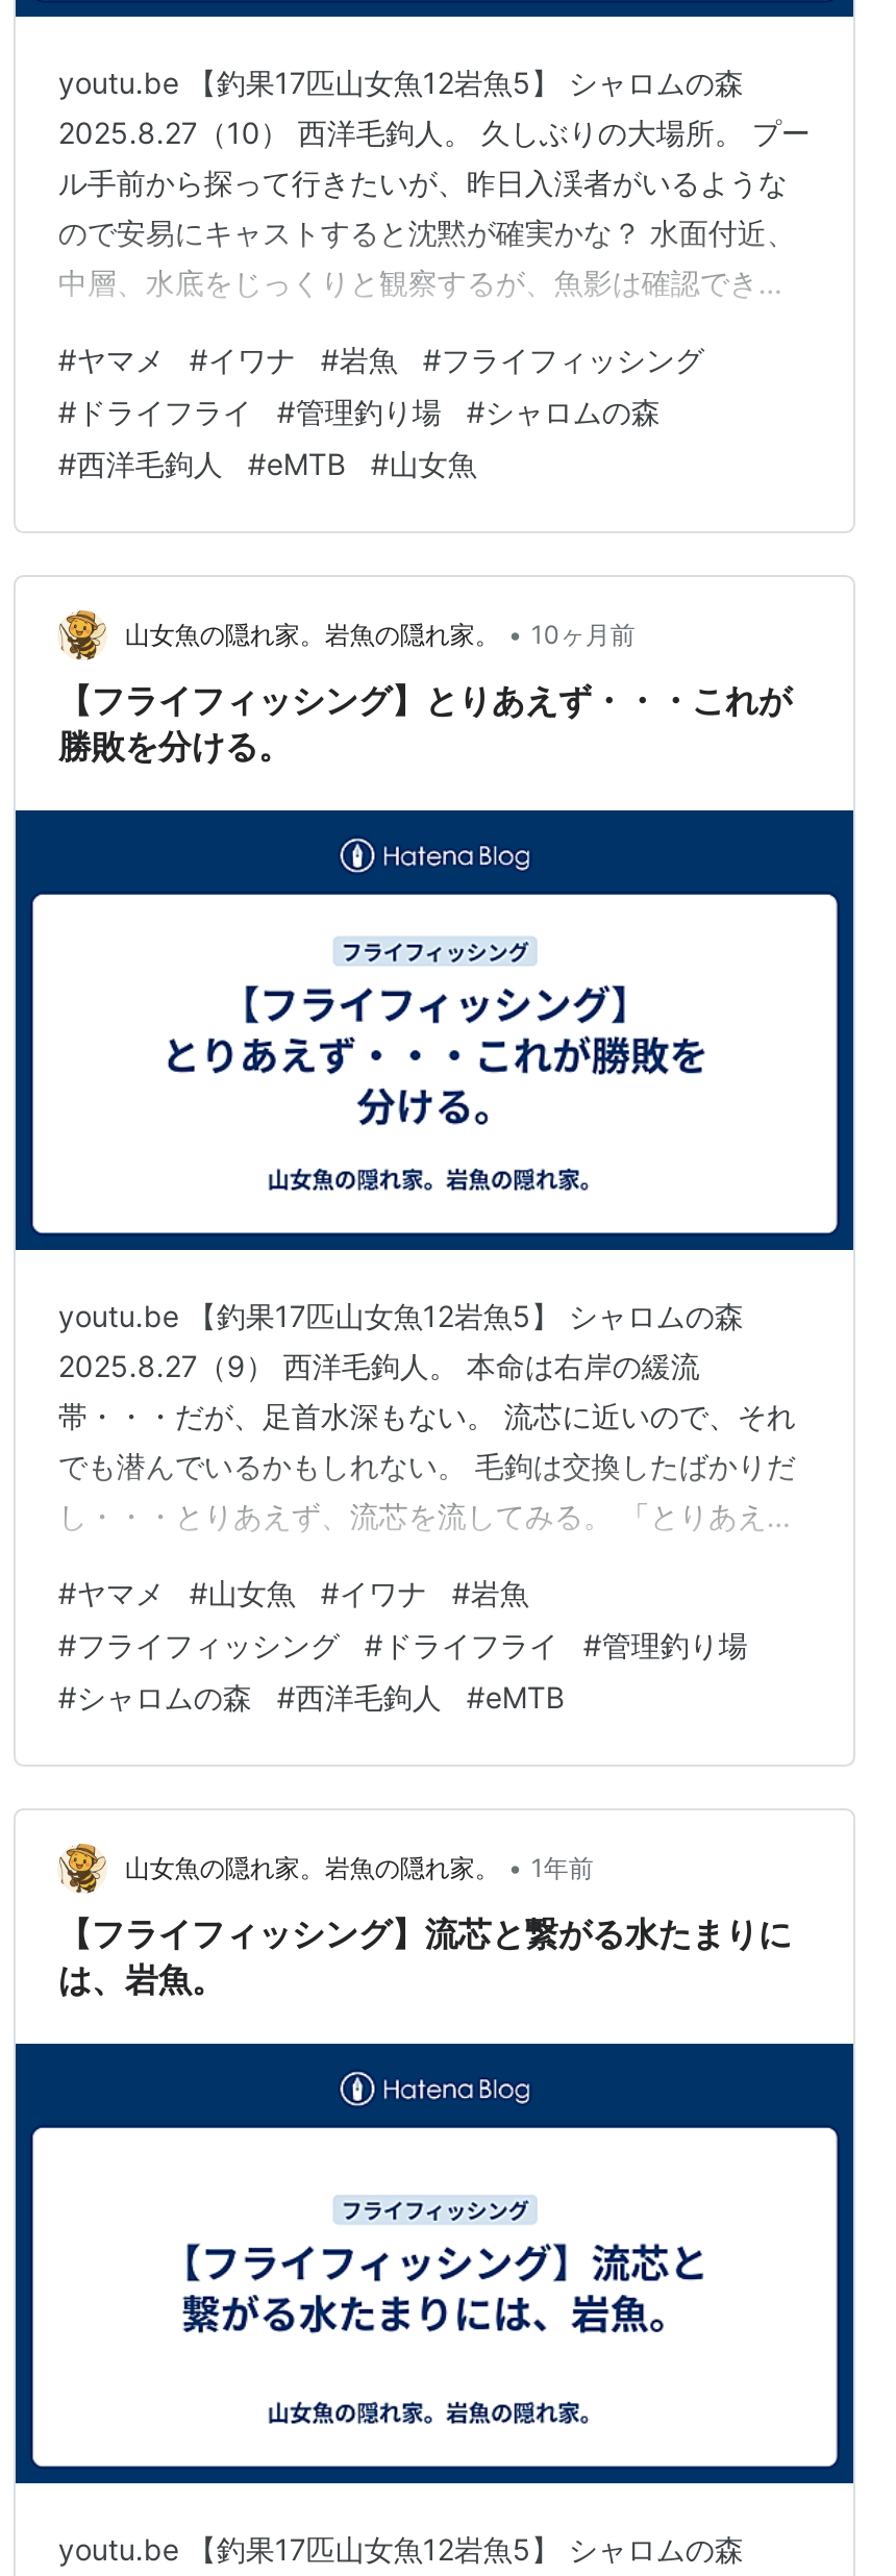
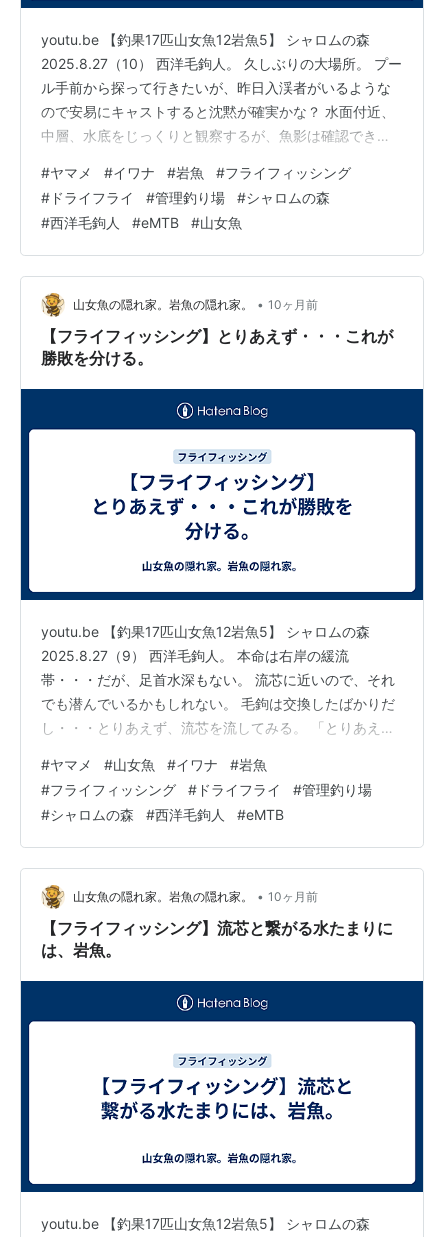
- 山女魚の隠れ家。岩魚の隠れ家。 • 1年前
+ 山女魚の隠れ家。岩魚の隠れ家。 • 10ヶ月前
